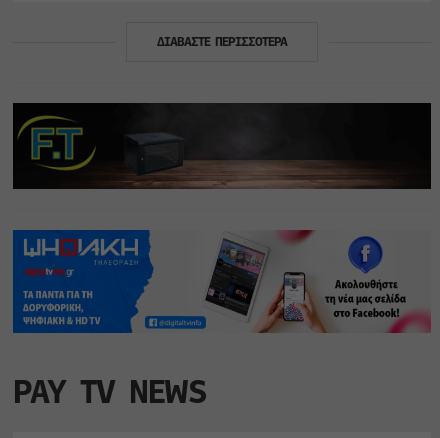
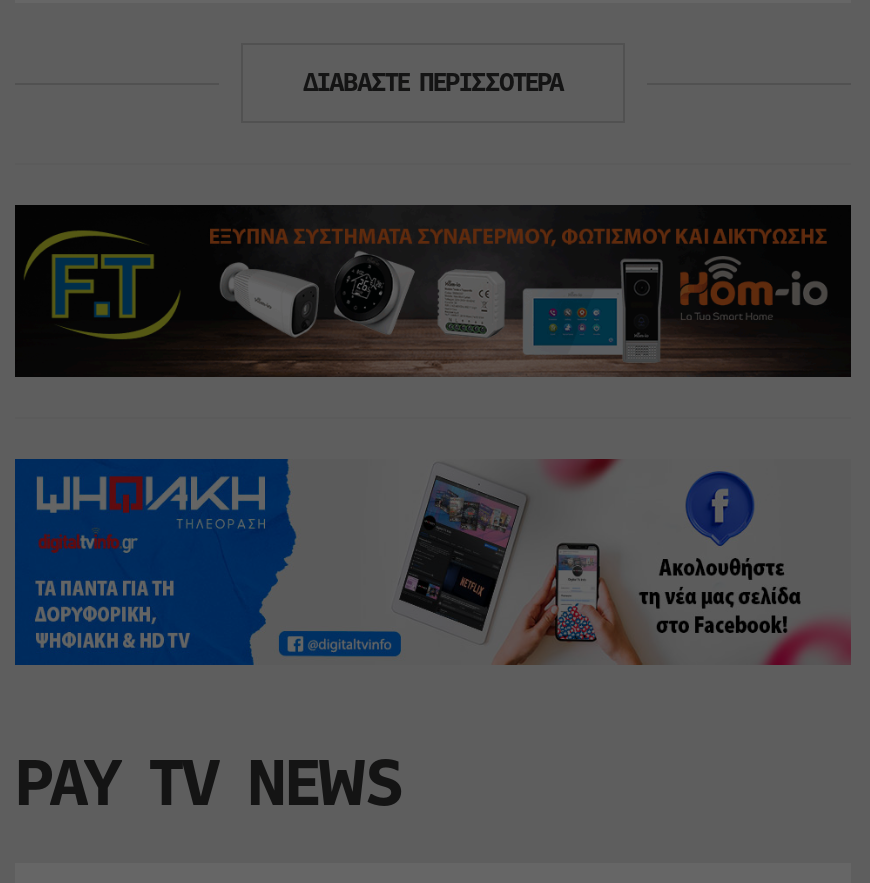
- [image]
+ [image]
